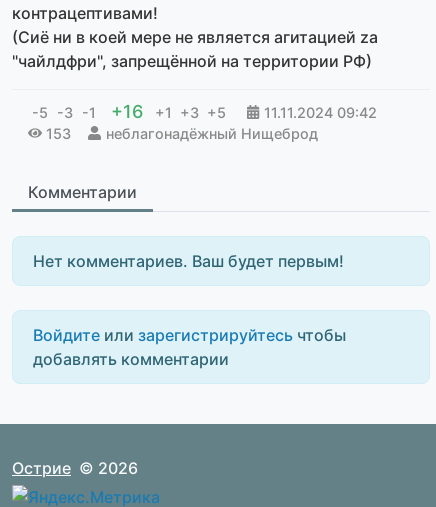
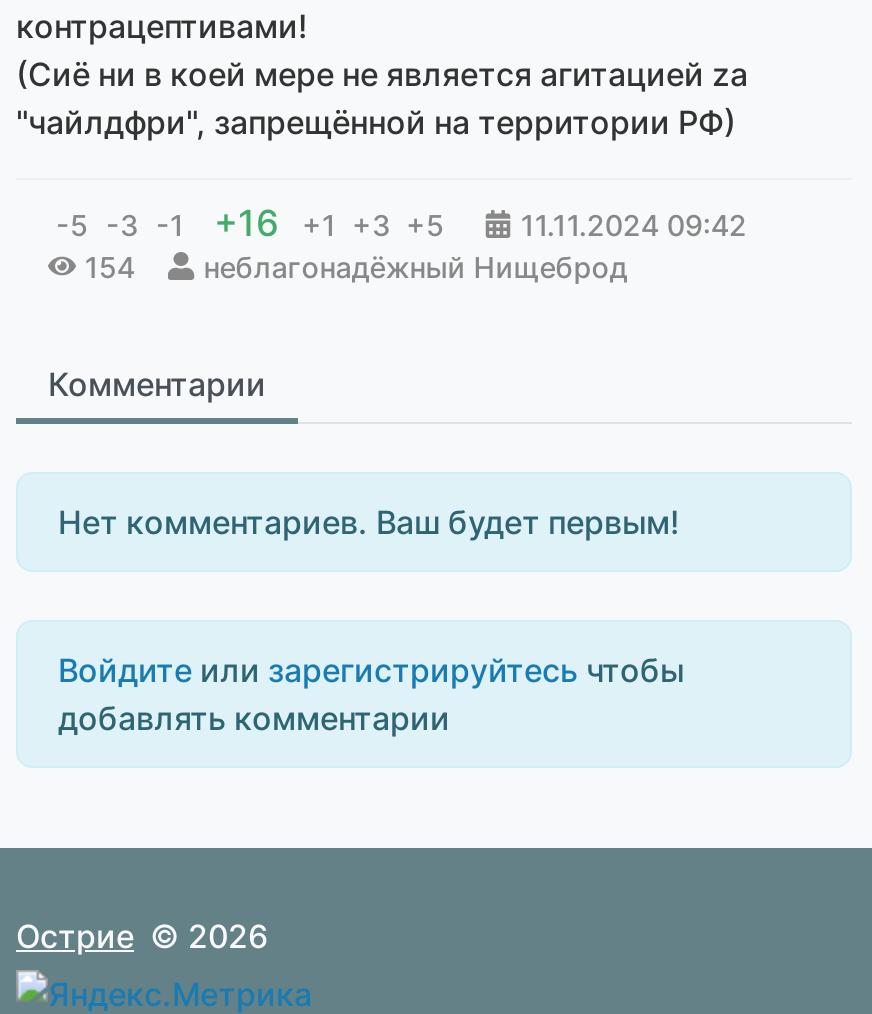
- 153
+ 154
